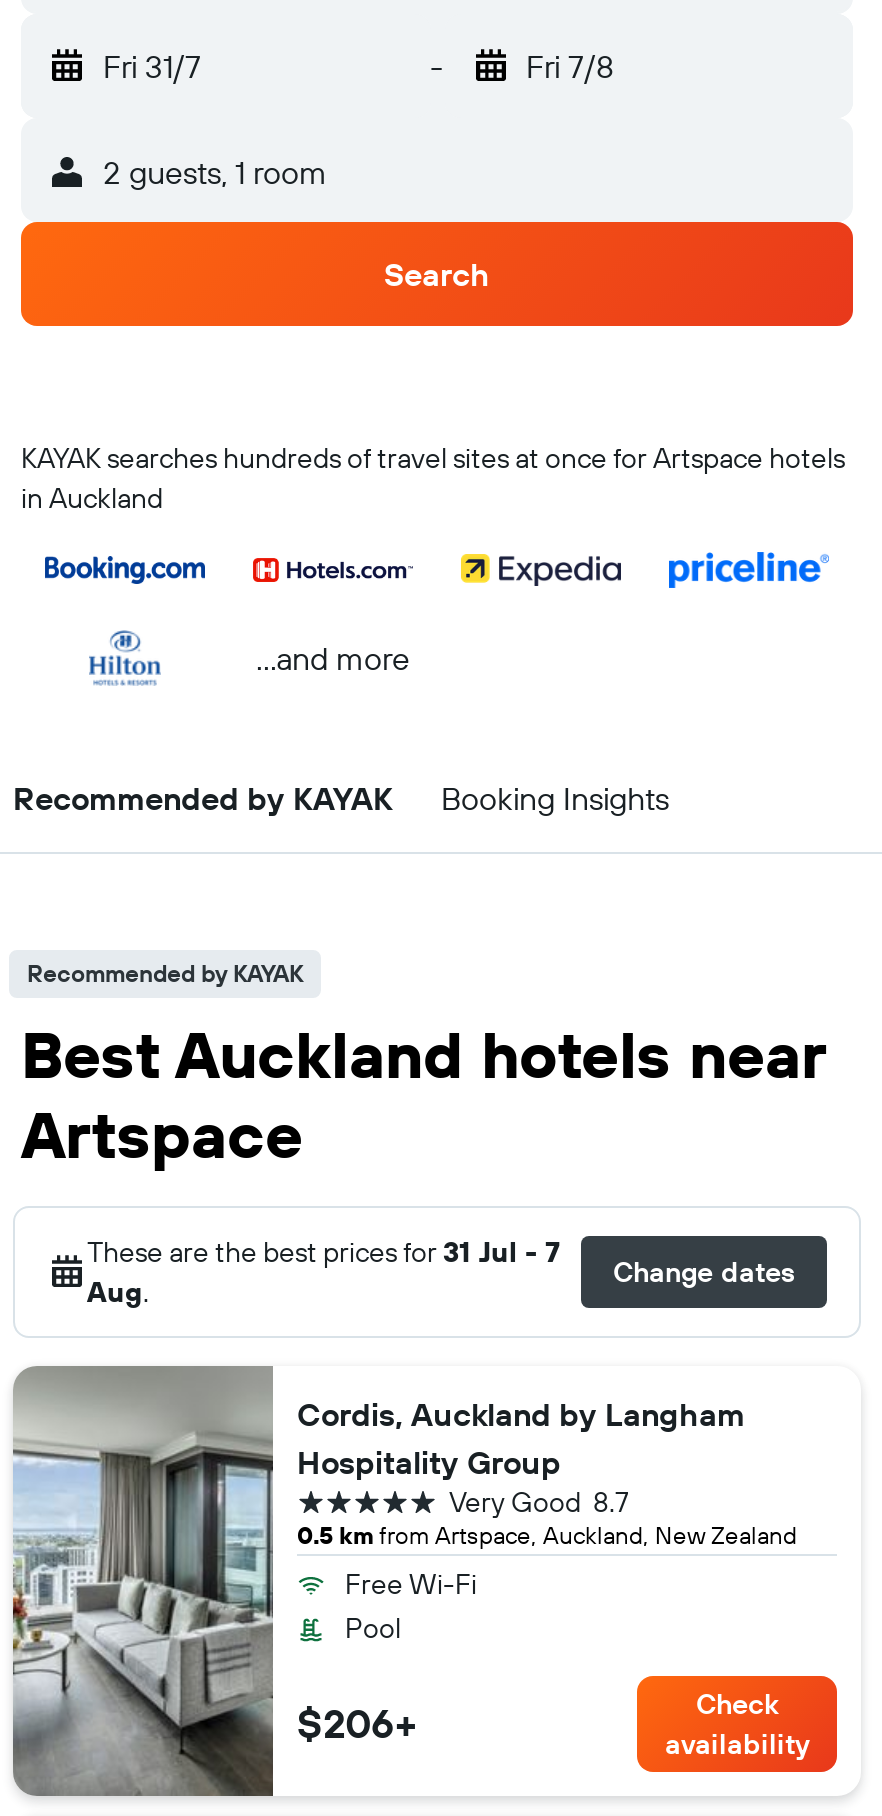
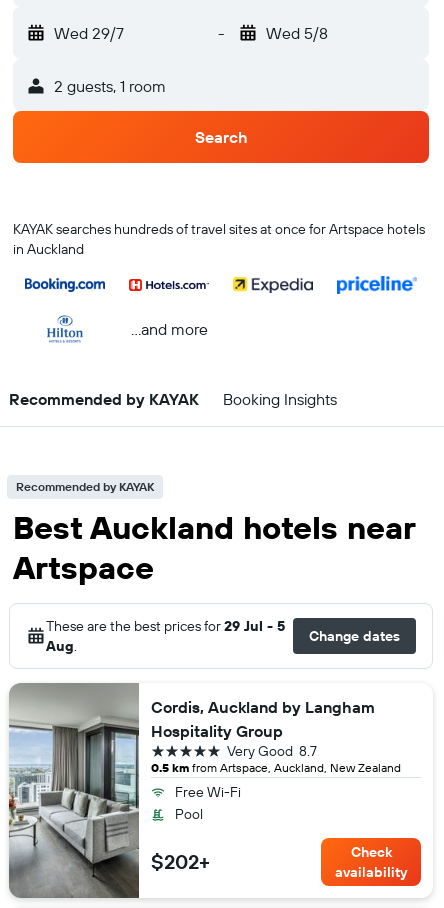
- Fri 31/7
+ Wed 29/7

- Fri 7/8
+ Wed 5/8

- These are the best prices for 31 Jul - 7
+ These are the best prices for 29 Jul - 5

- $206+
+ $202+
